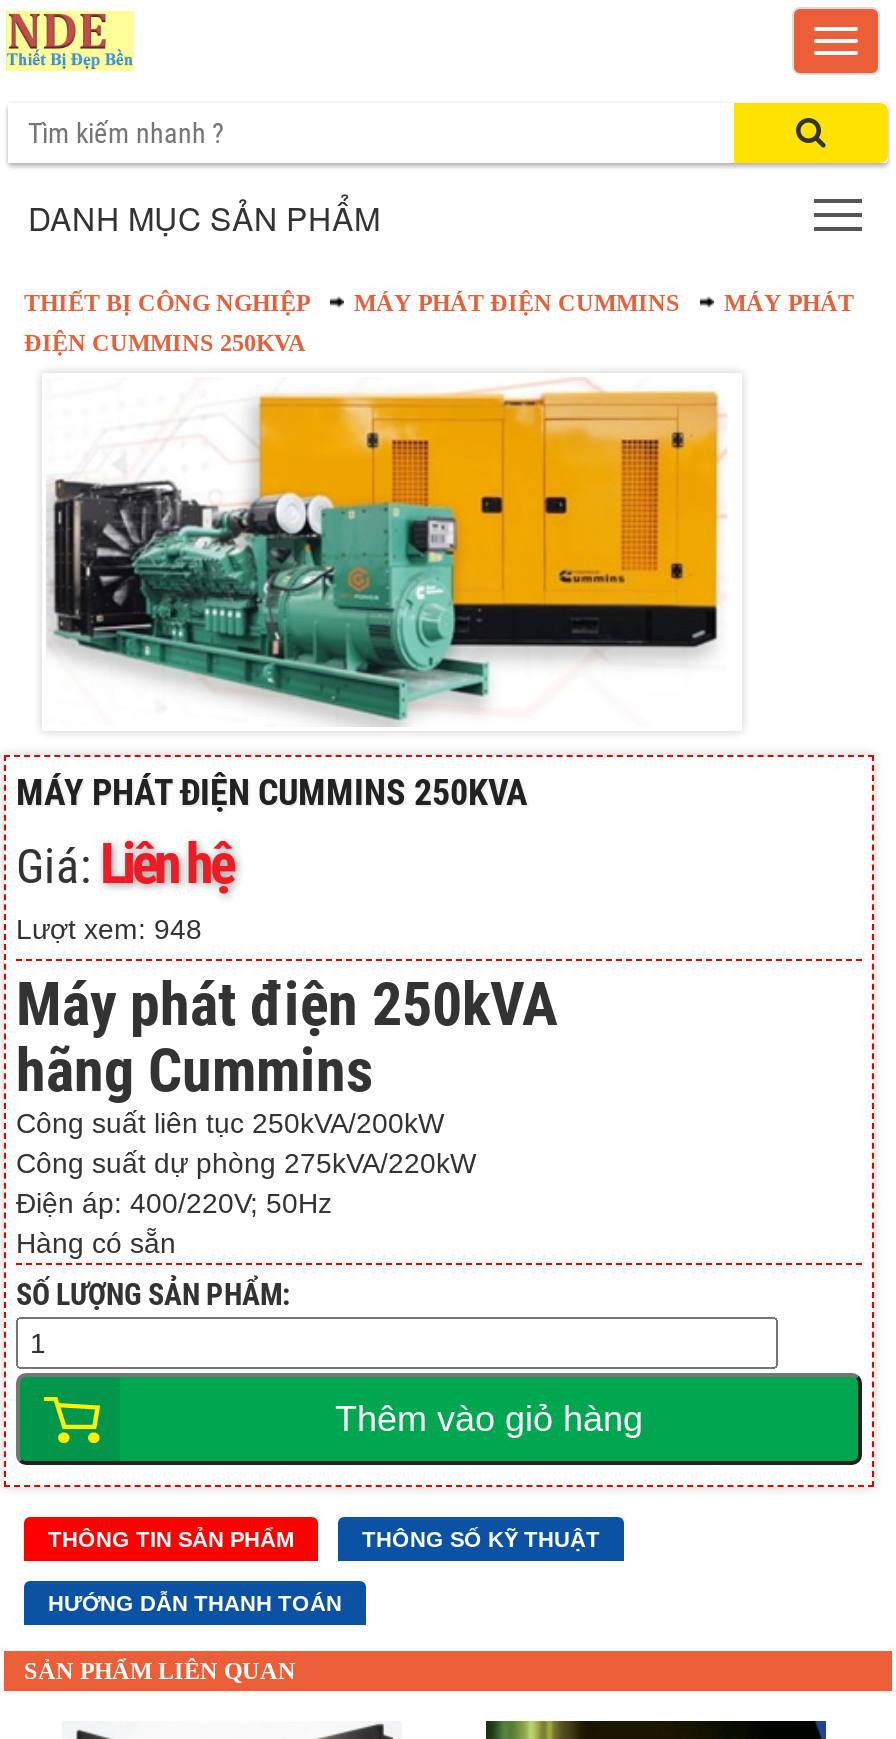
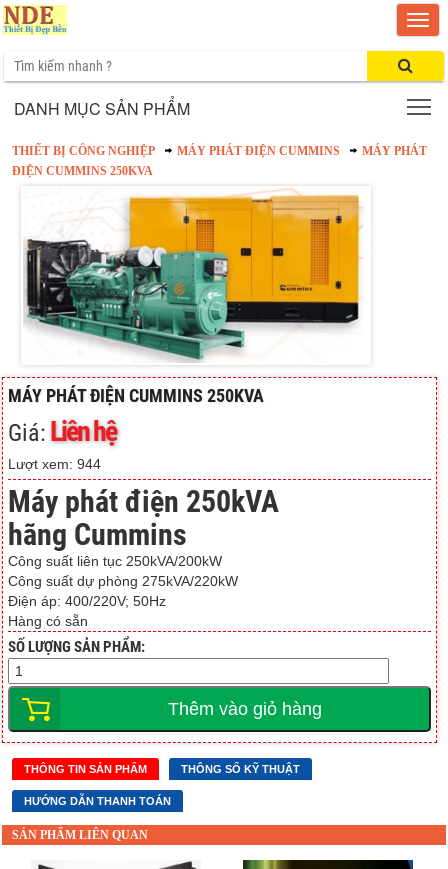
- Lượt xem: 948
+ Lượt xem: 944
